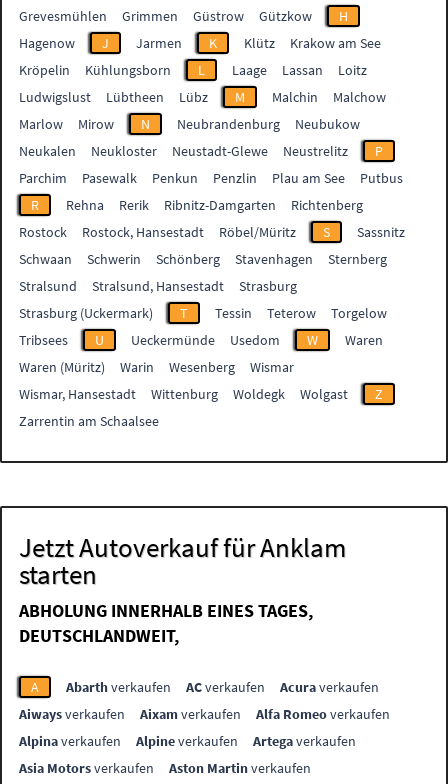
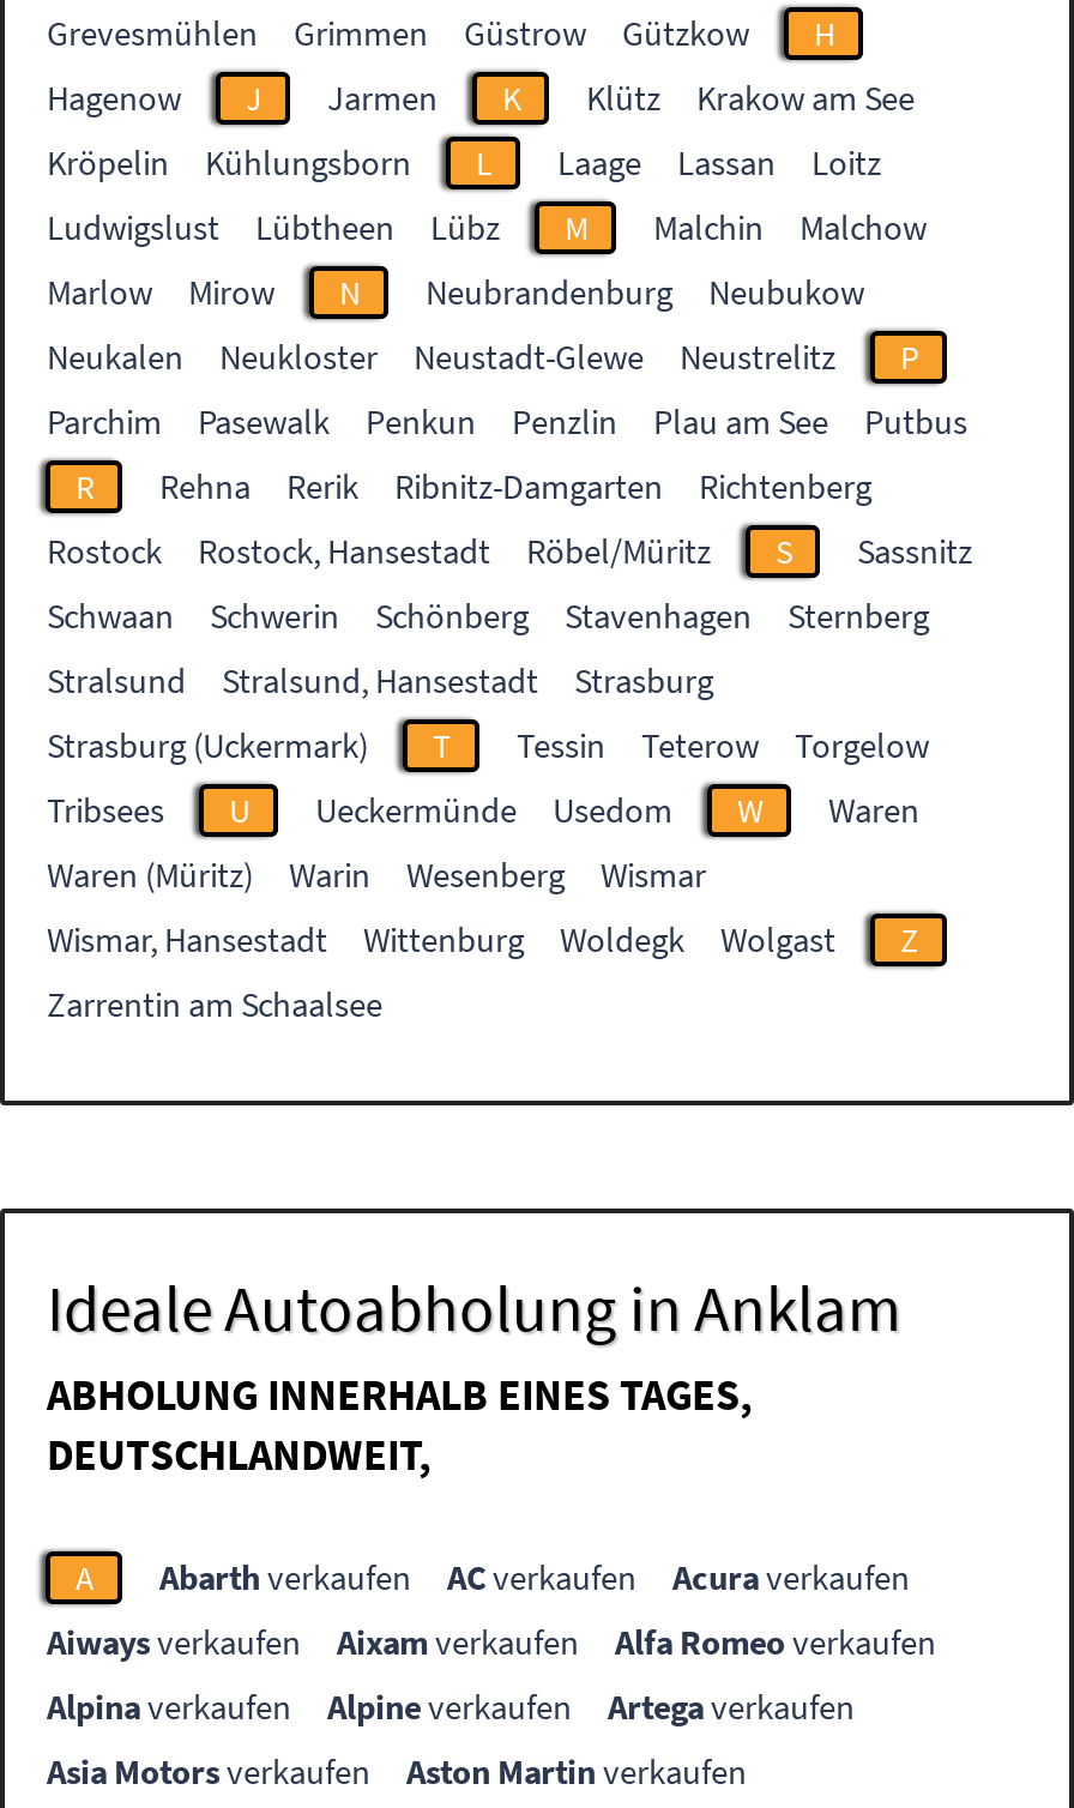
- Jetzt Autoverkauf für Anklam
- starten
+ Ideale Autoabholung in Anklam
